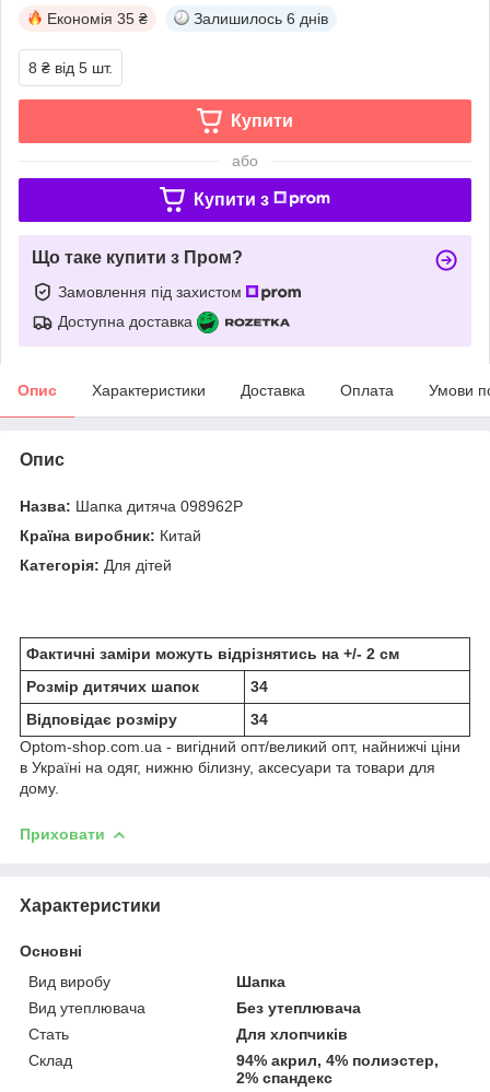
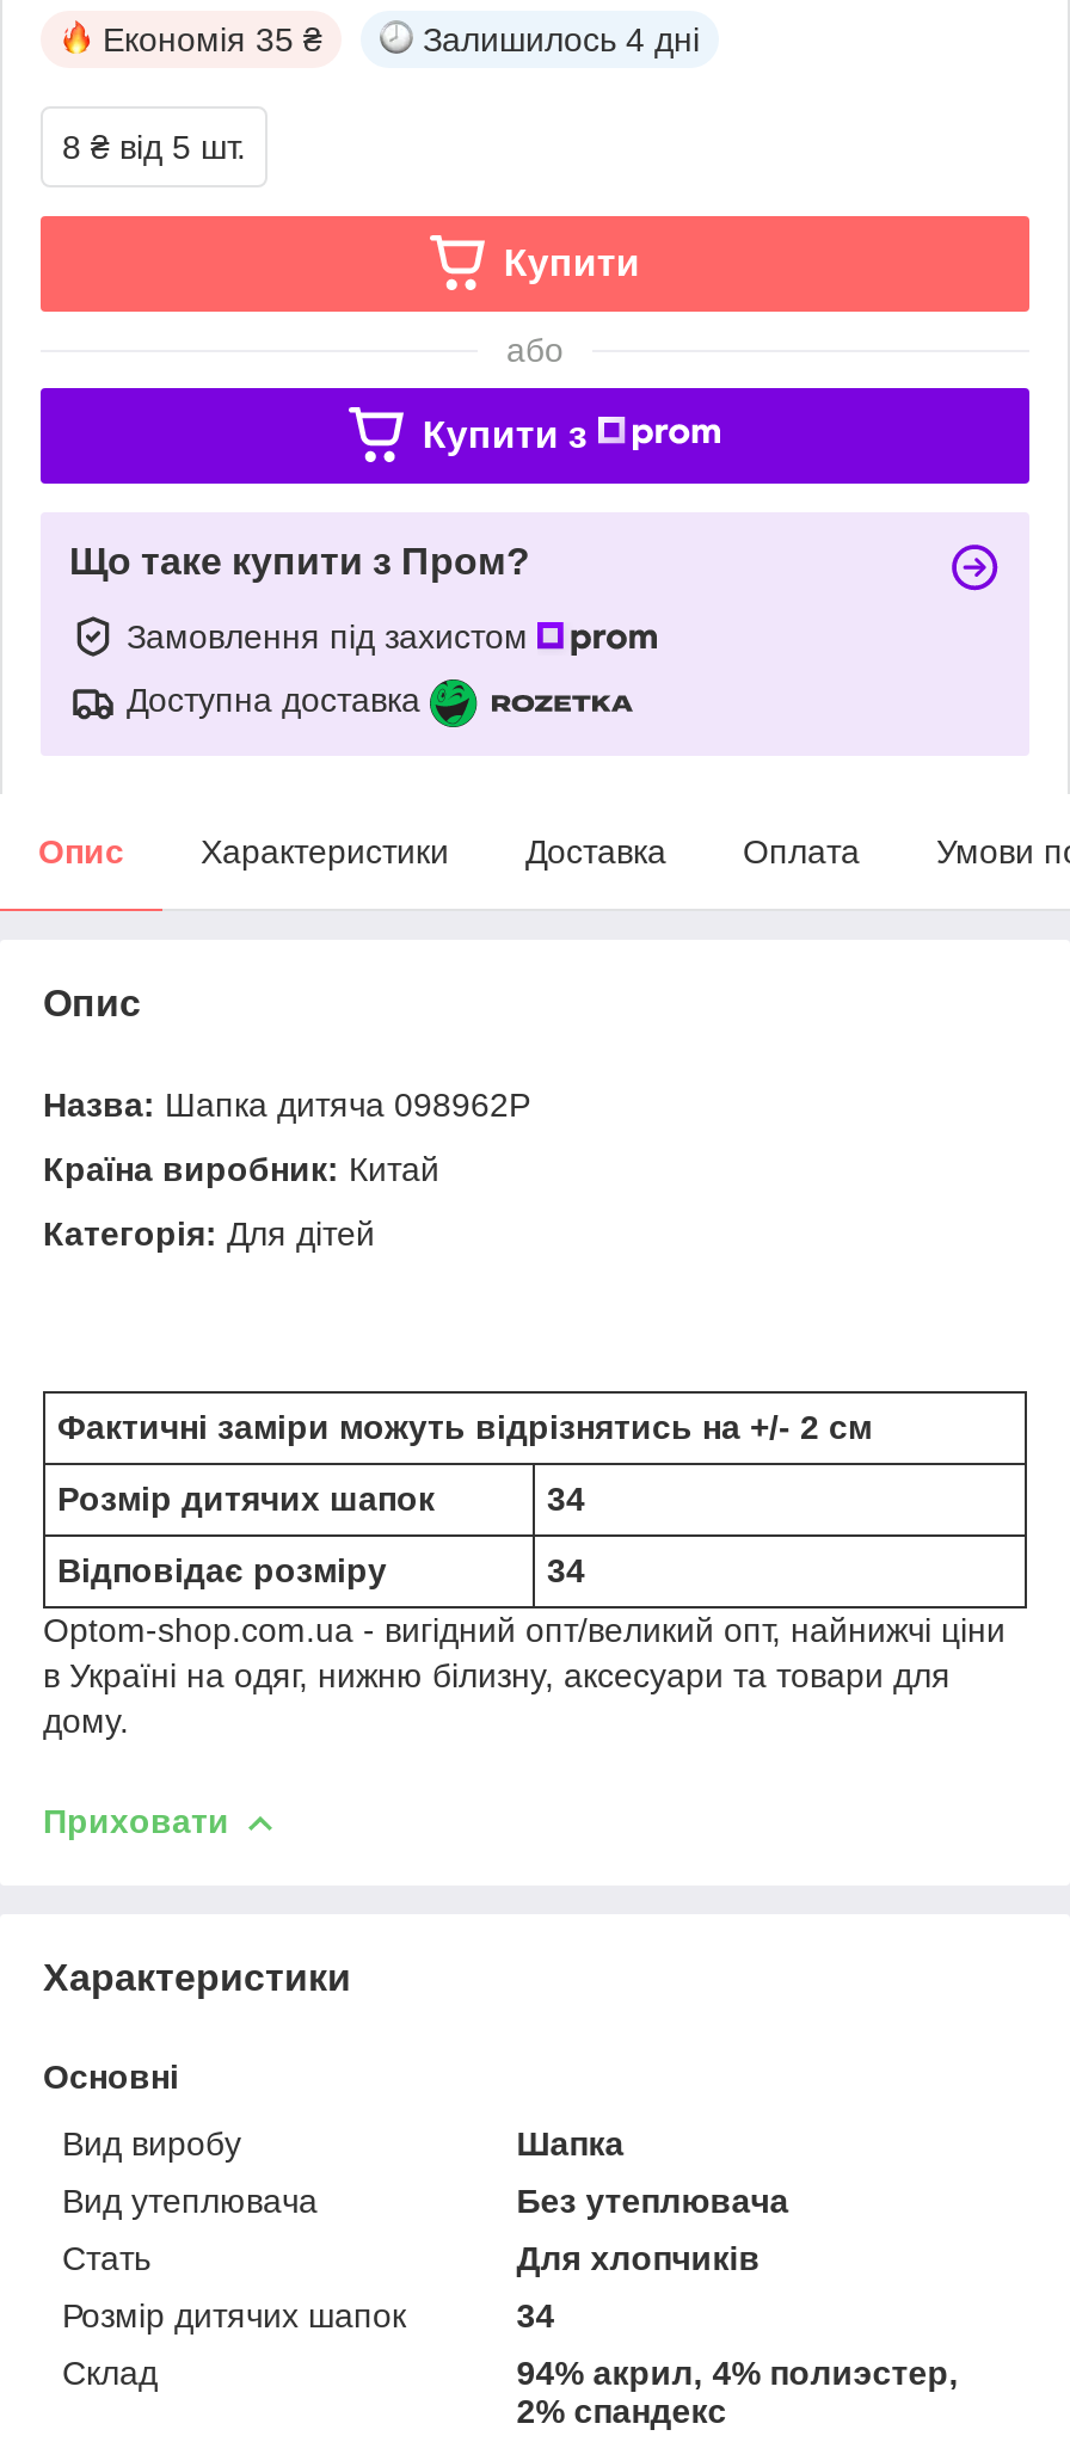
- Залишилось 6 днів
+ Залишилось 4 дні

+ Розмір дитячих шапок
+ 34
